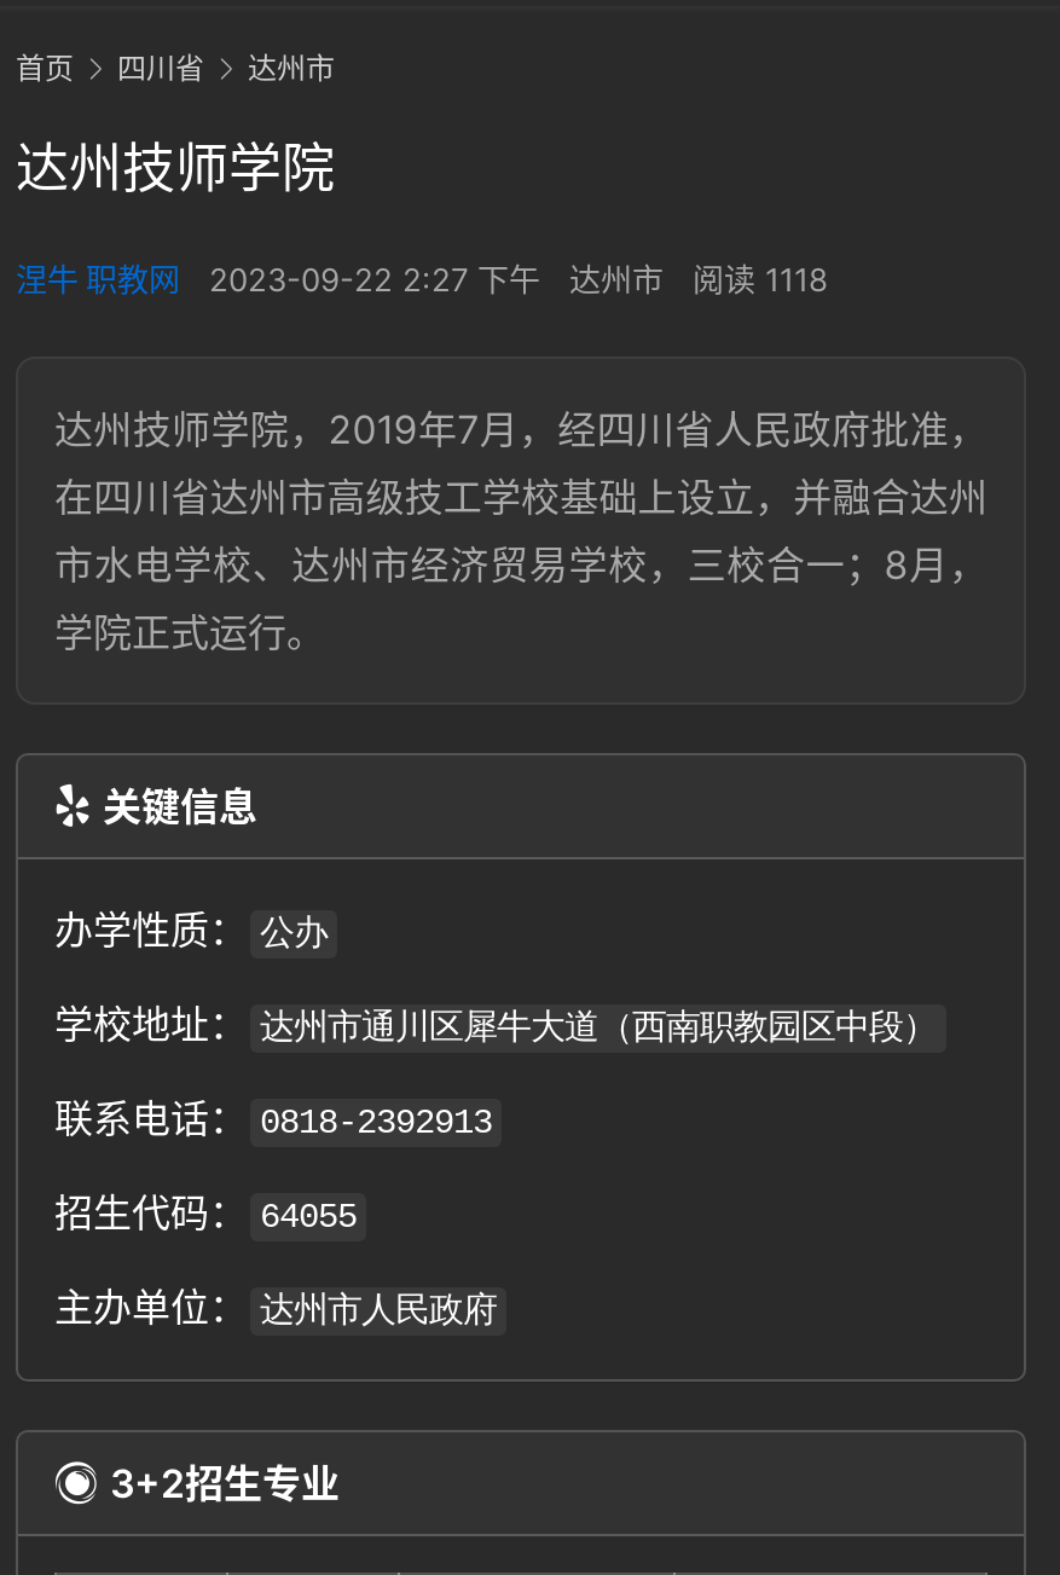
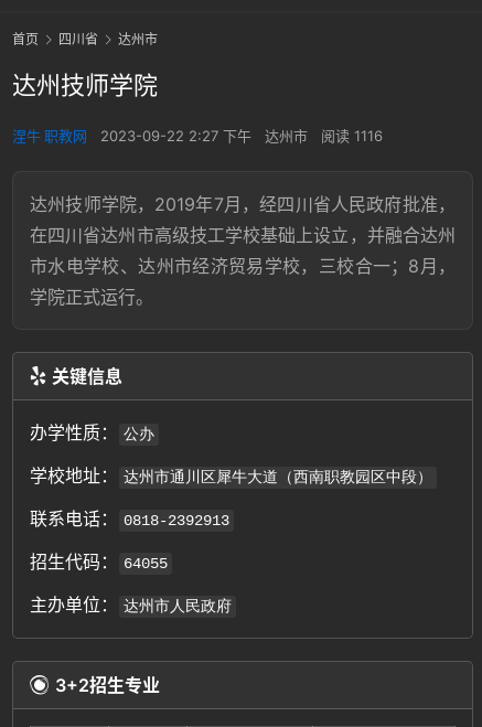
- 阅读 1118
+ 阅读 1116
